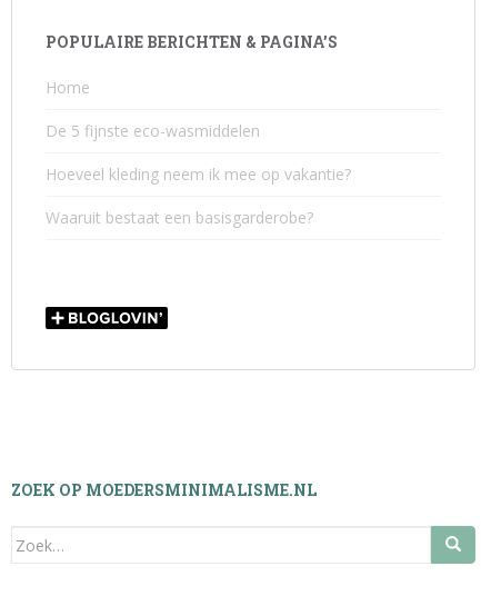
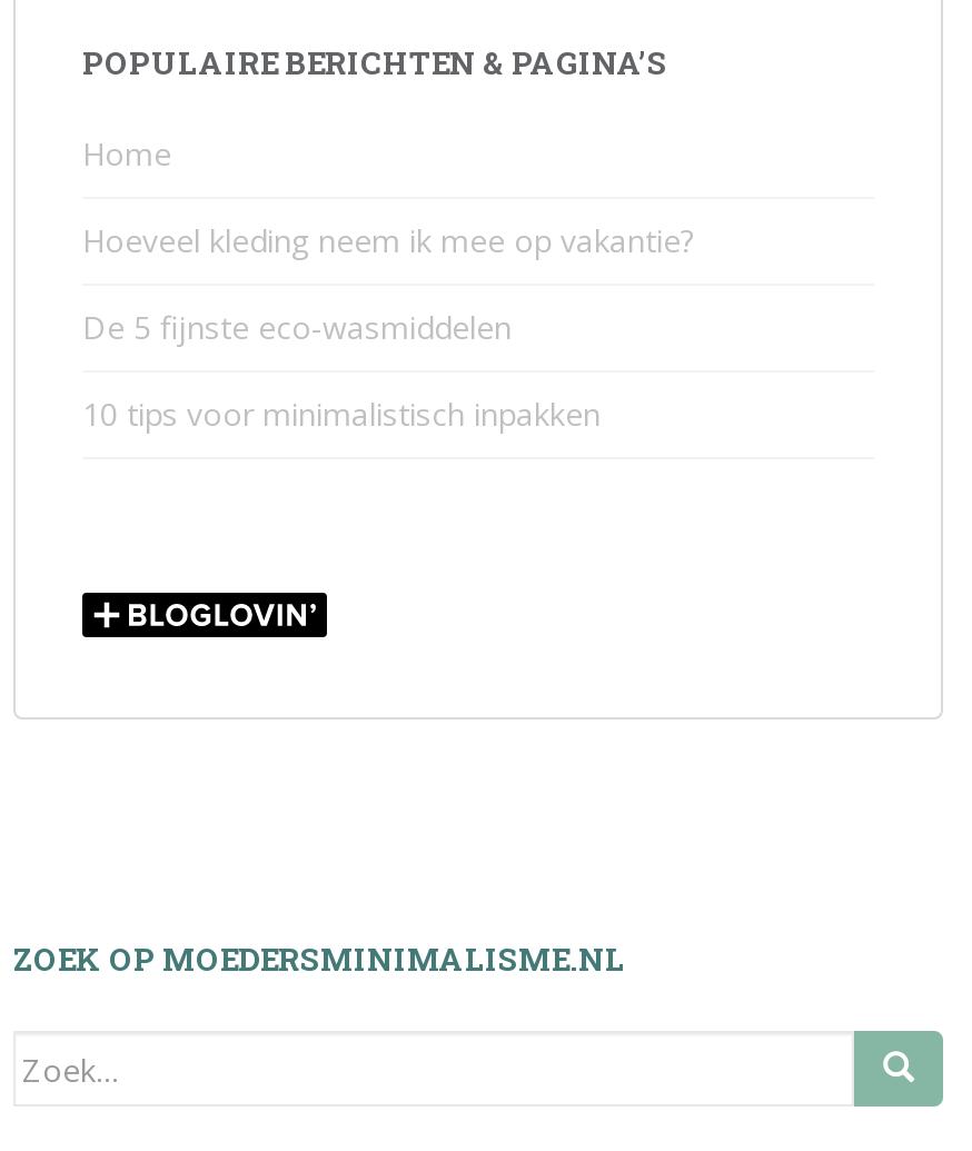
moved down: De 5 fijnste eco-wasmiddelen

moved up: Hoeveel kleding neem ik mee op vakantie?

- Waaruit bestaat een basisgarderobe?
+ 10 tips voor minimalistisch inpakken
